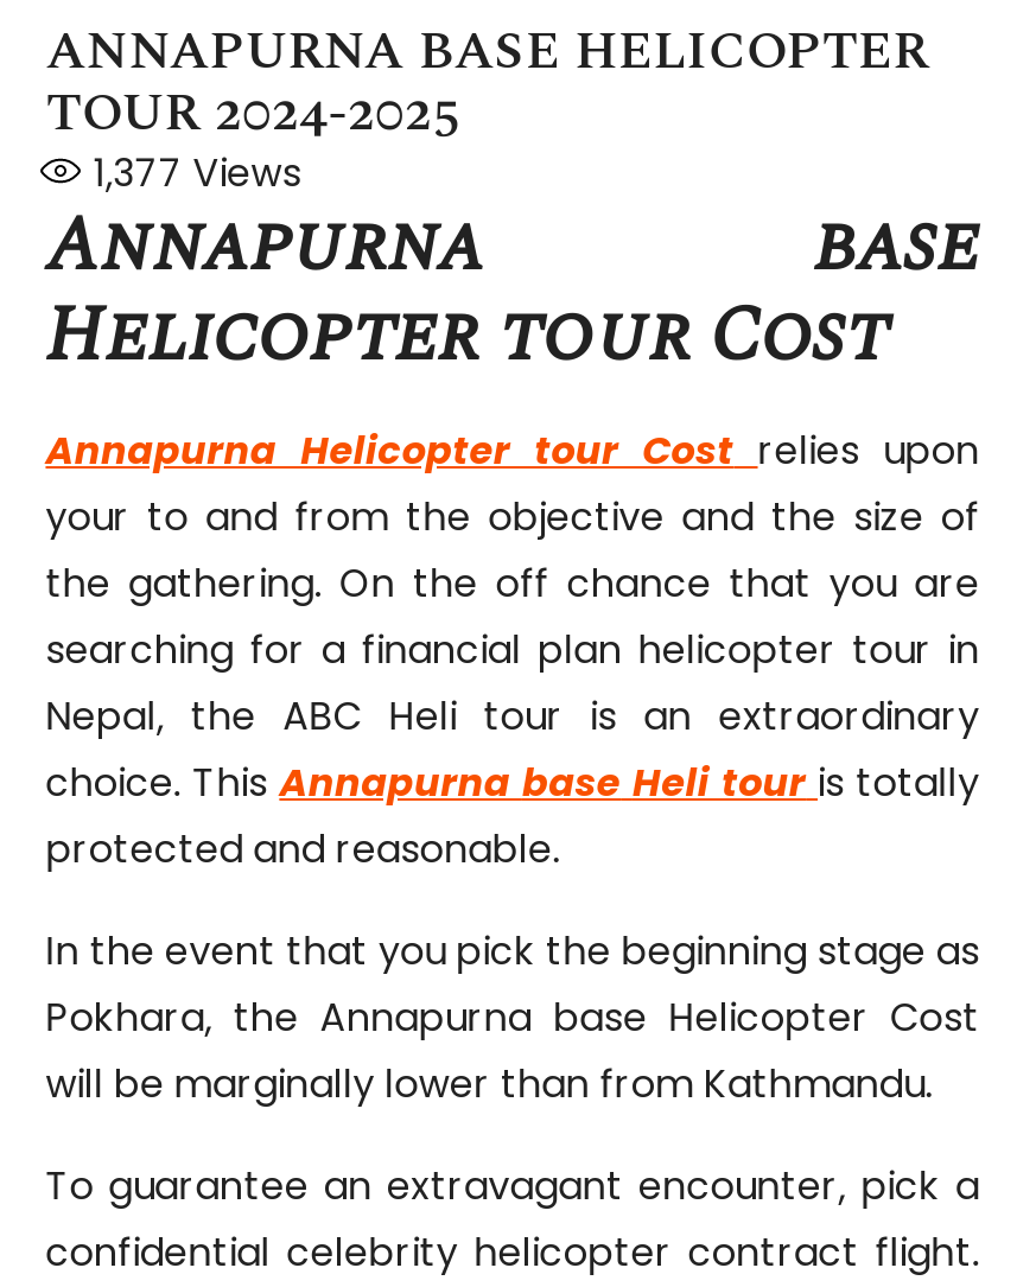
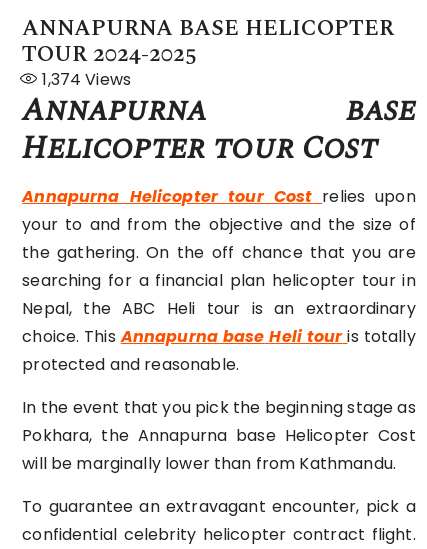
- 1,377 Views
+ 1,374 Views
